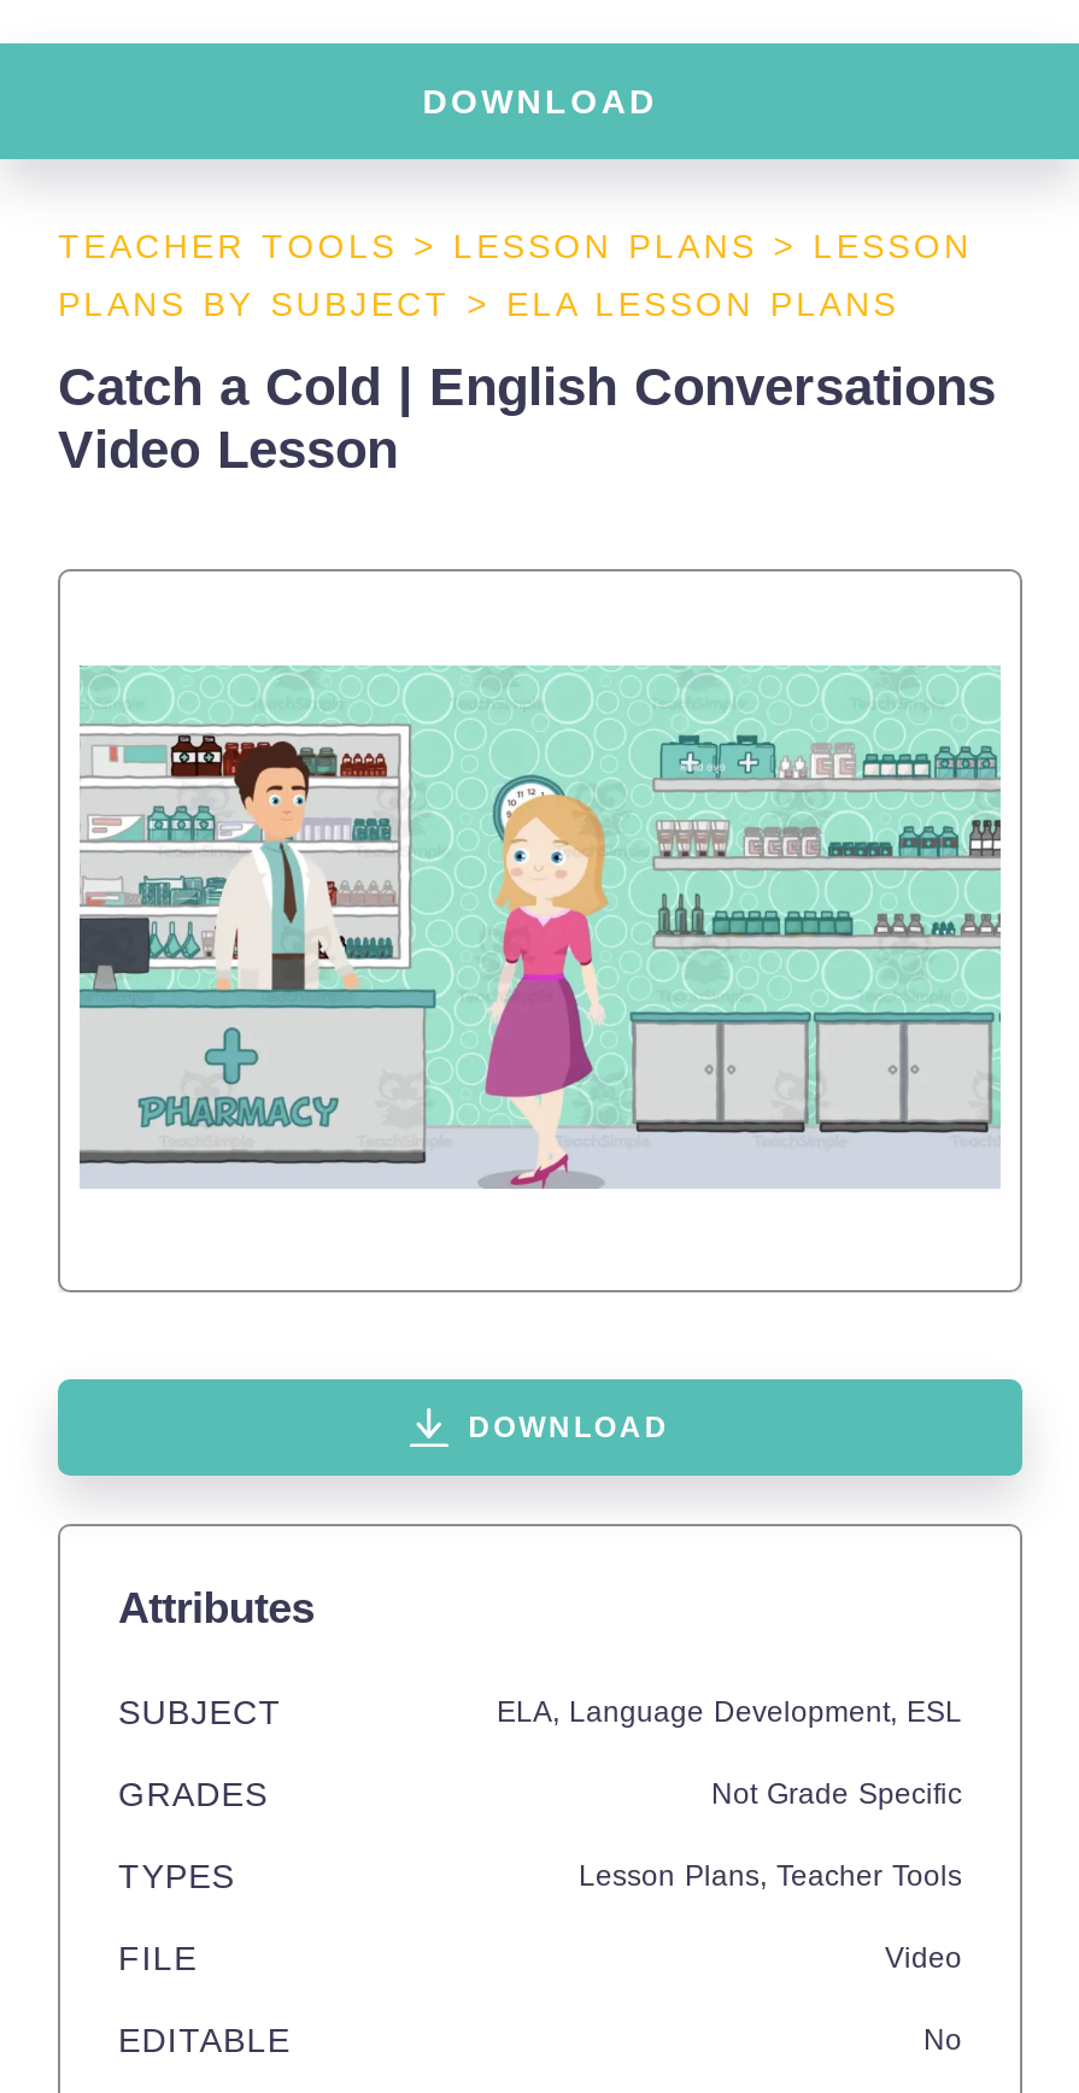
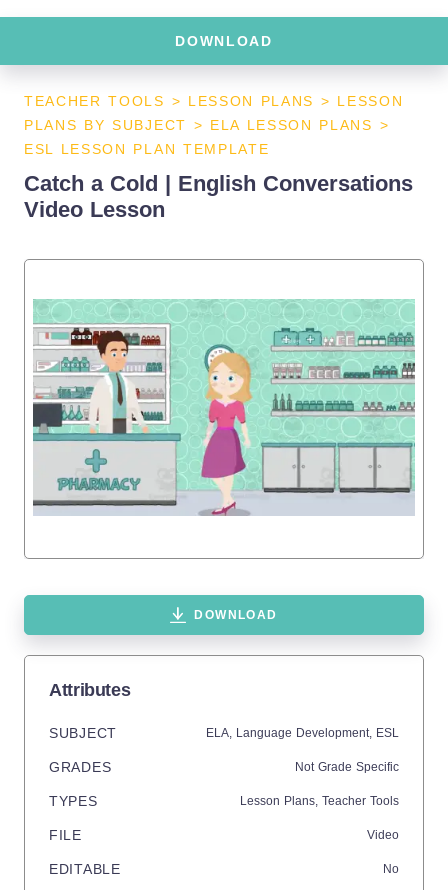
- PLANS BY SUBJECT > ELA LESSON PLANS
+ PLANS BY SUBJECT > ELA LESSON PLANS >
+ ESL LESSON PLAN TEMPLATE
